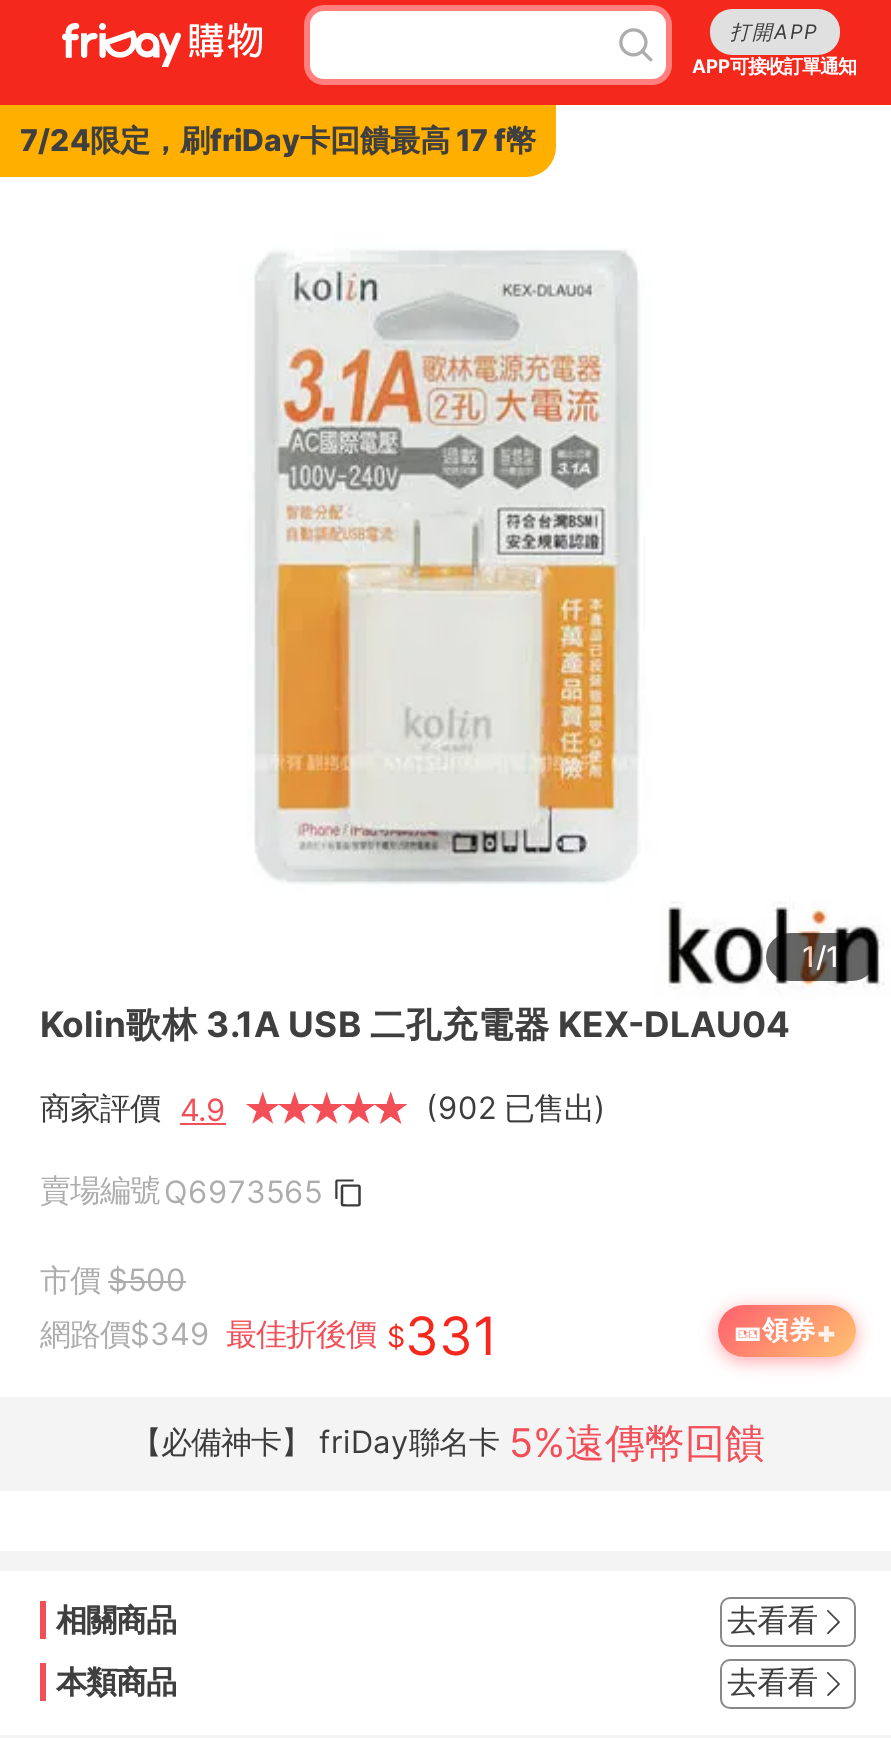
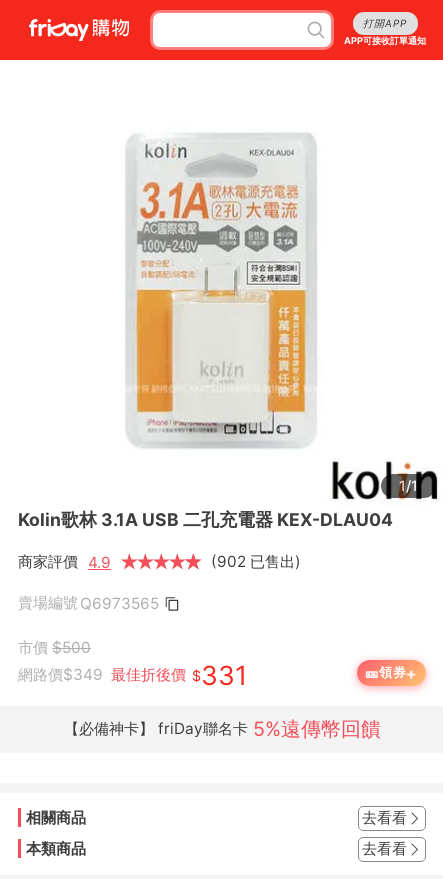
- 7/24限定，刷friDay卡回饋最高 17 f幣
